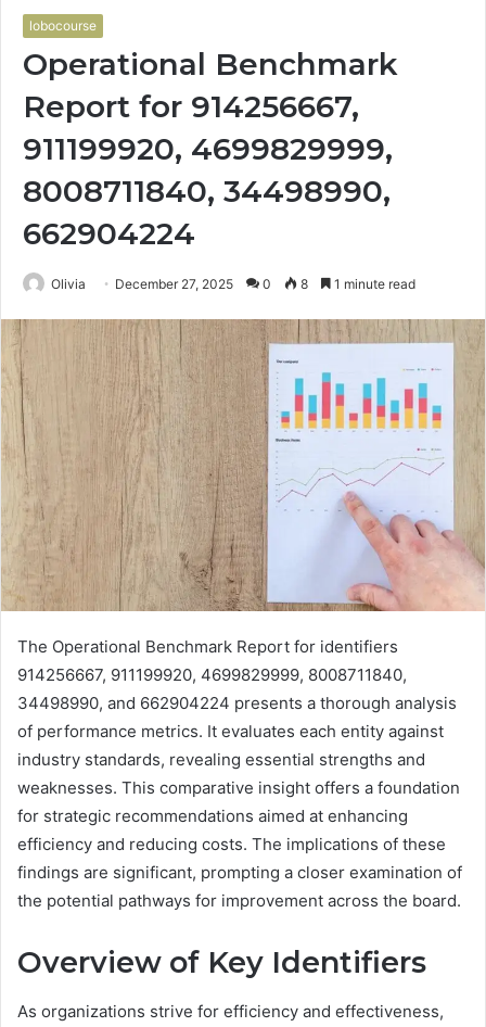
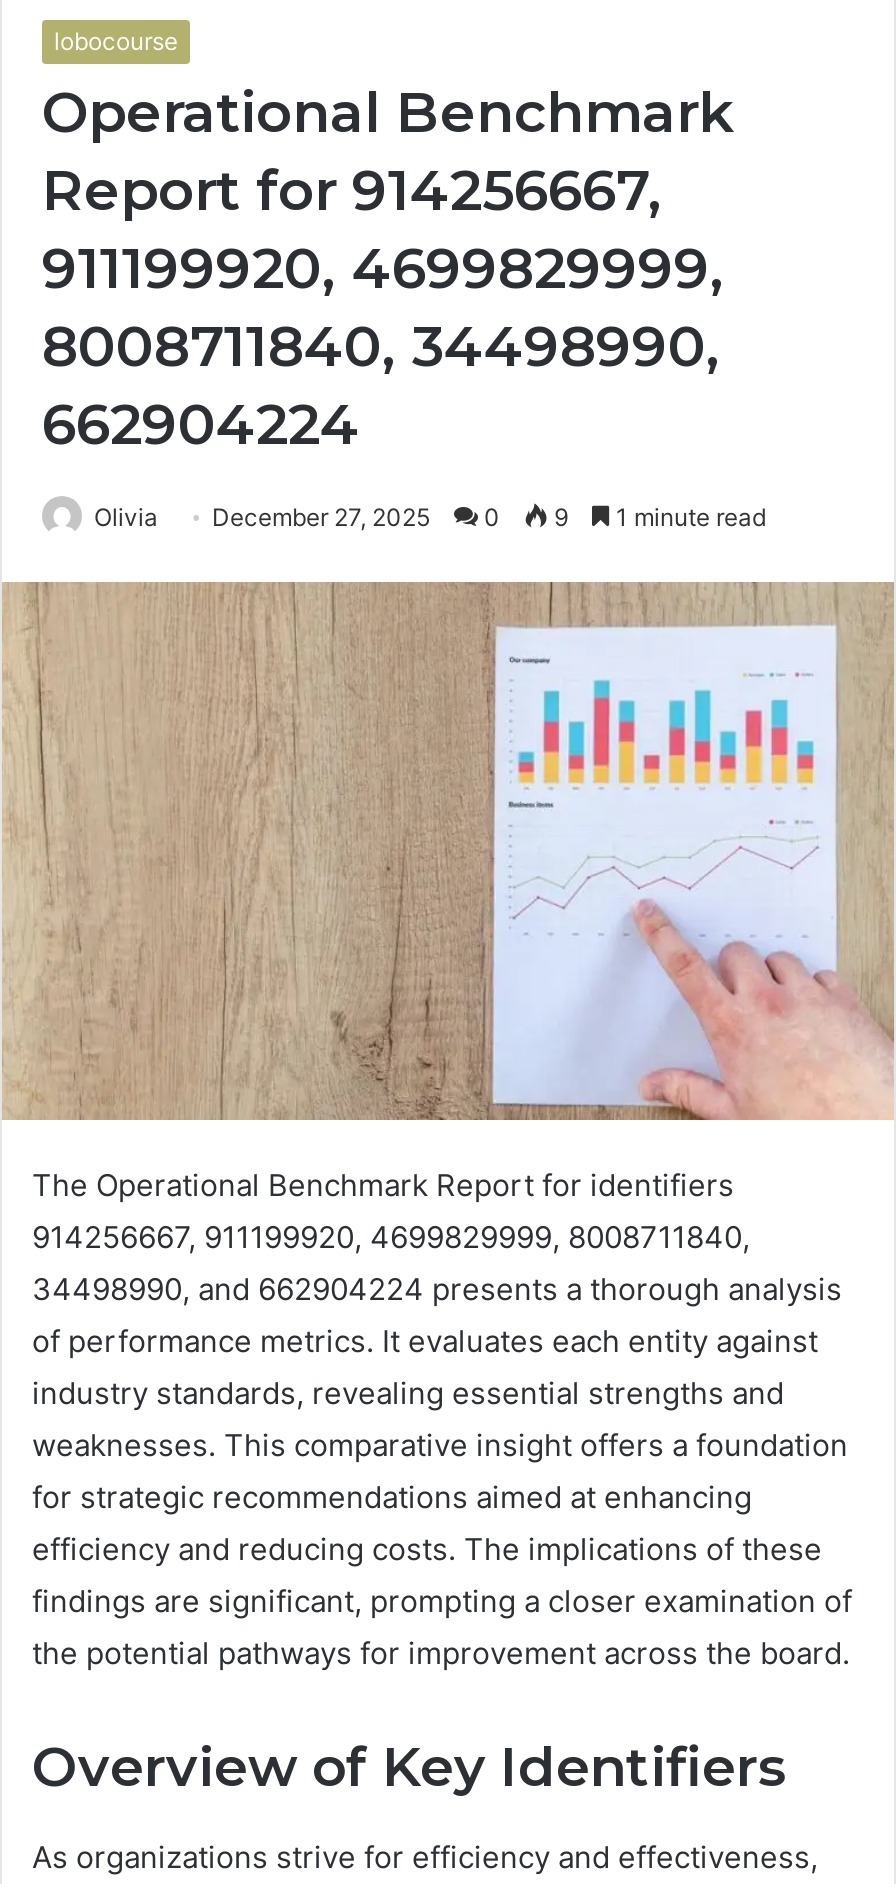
- Olivia December 27, 2025 0 8 1 minute read
+ Olivia December 27, 2025 0 9 1 minute read
